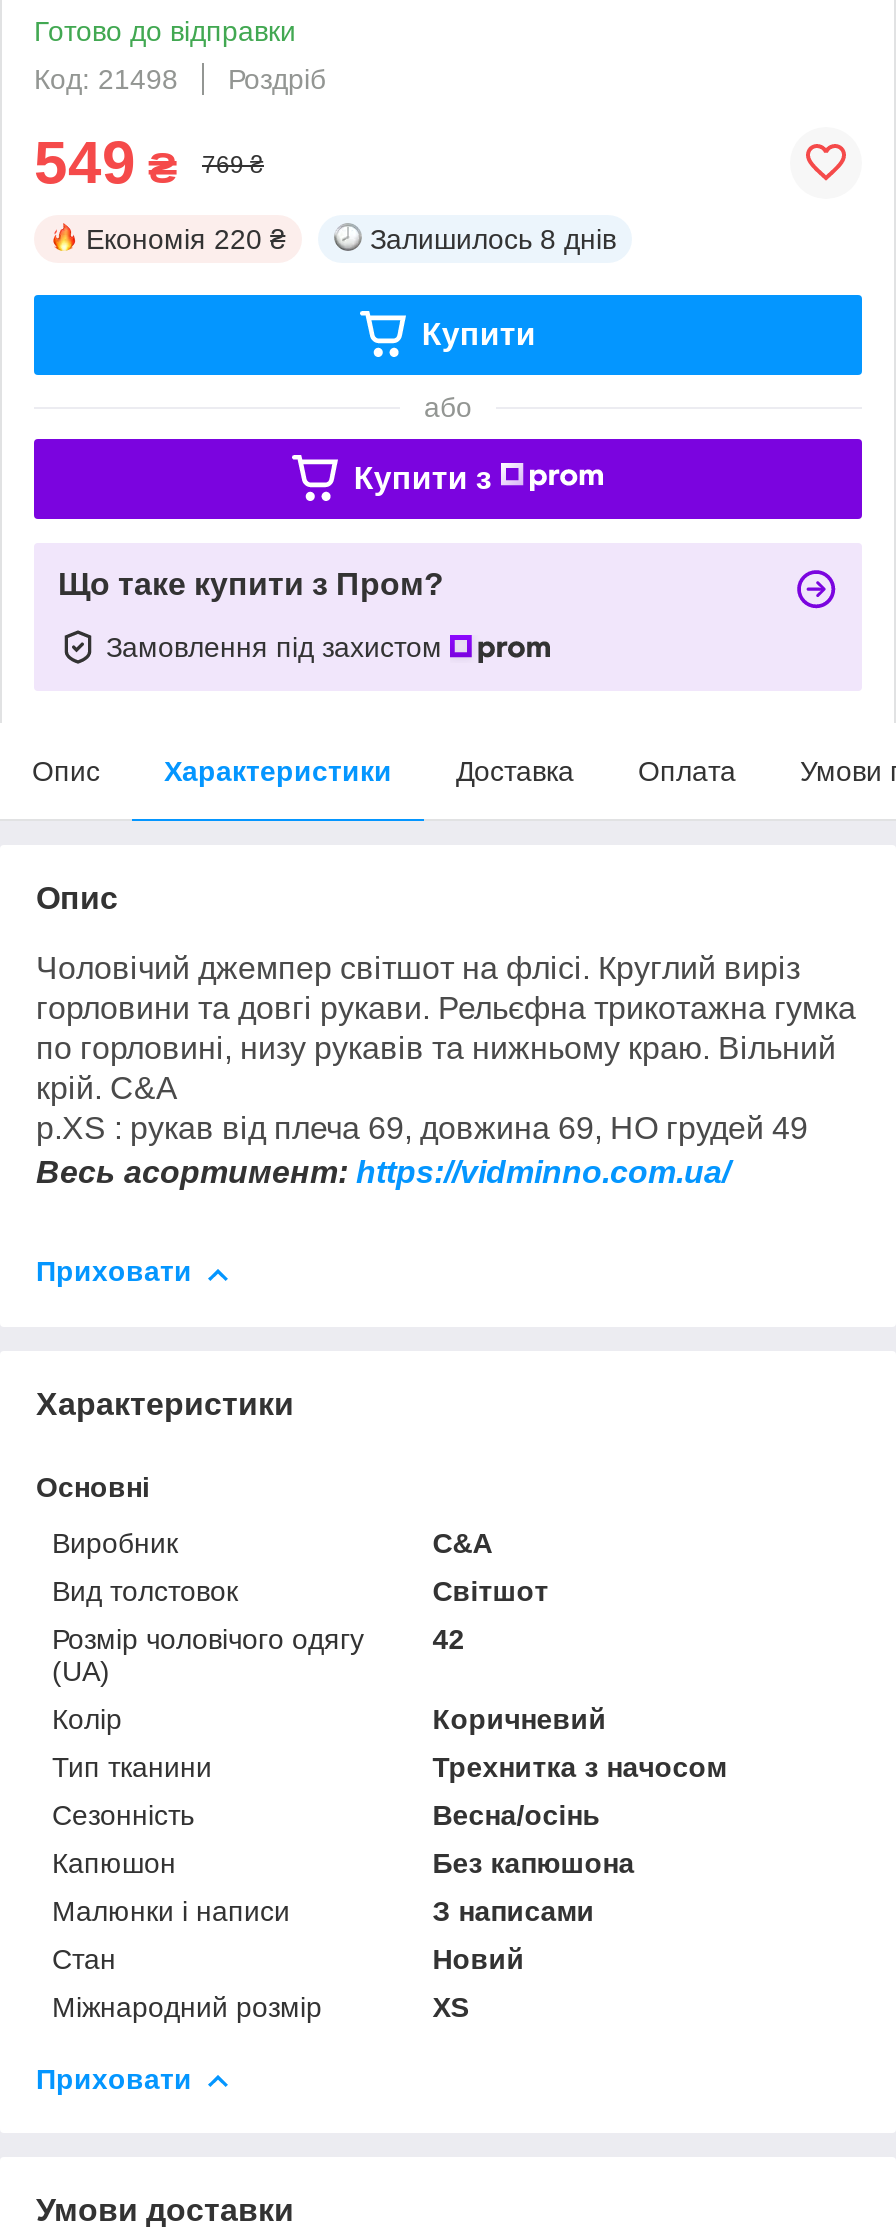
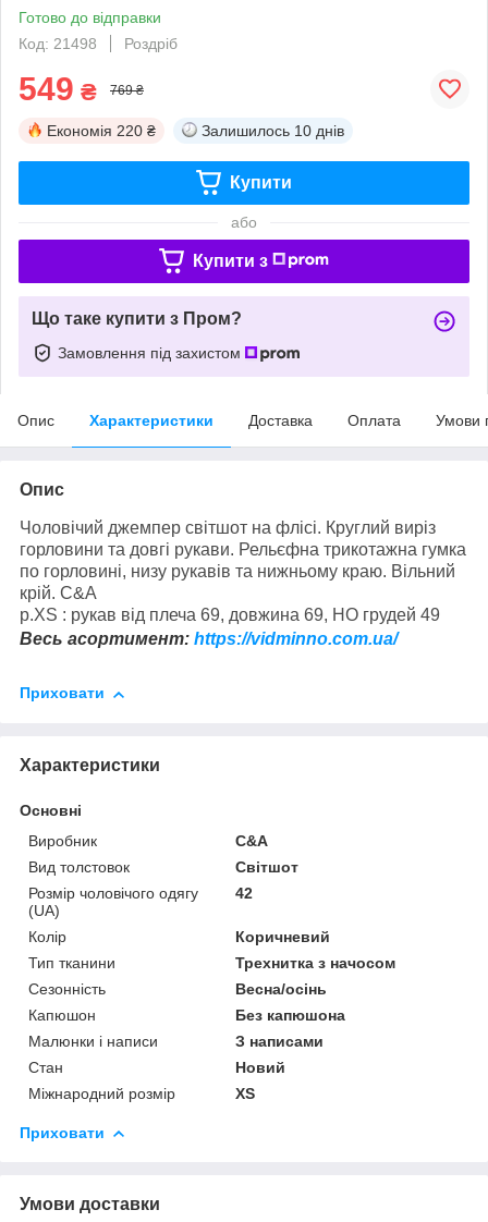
- Залишилось 8 днів
+ Залишилось 10 днів
